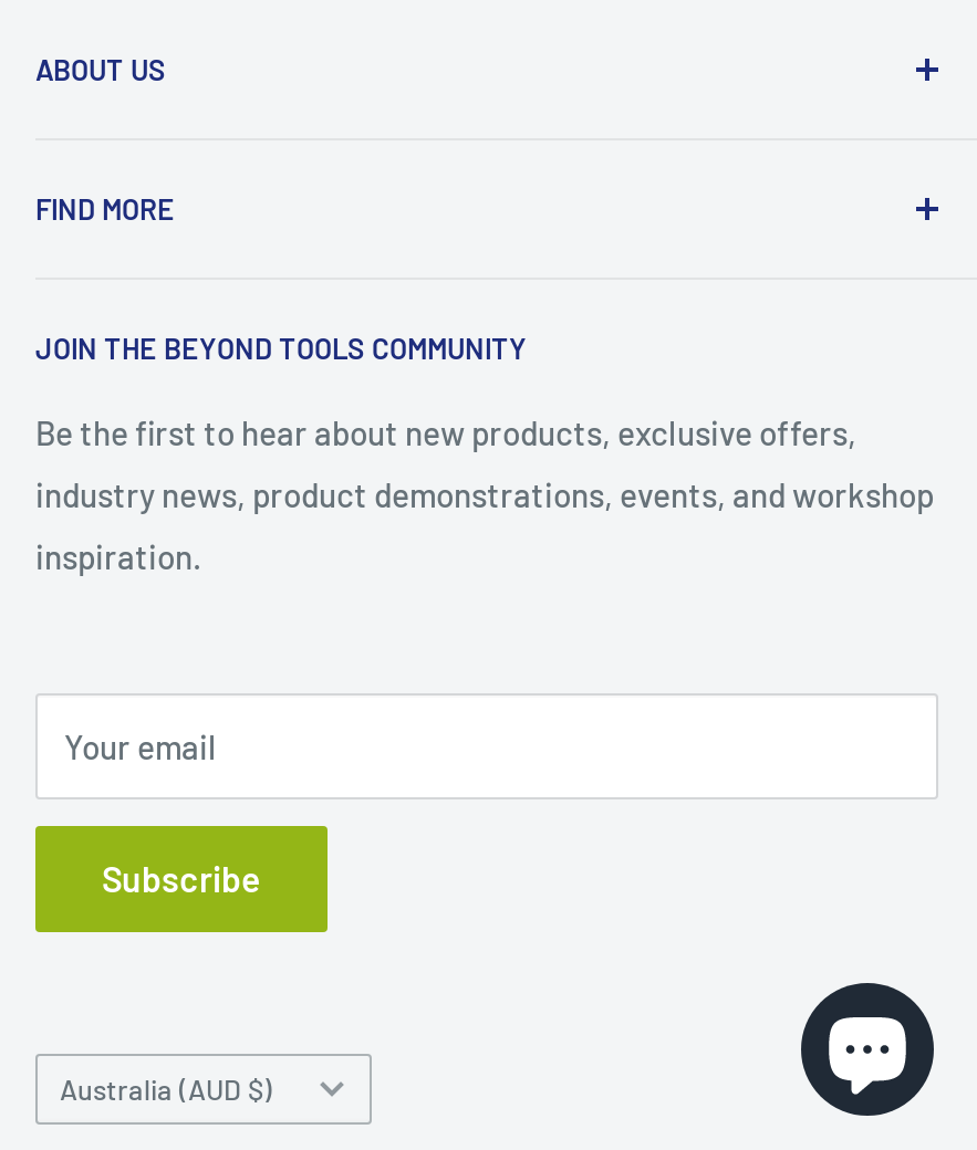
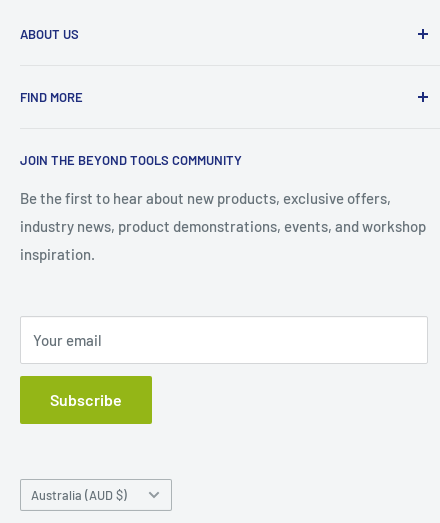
- [image]
